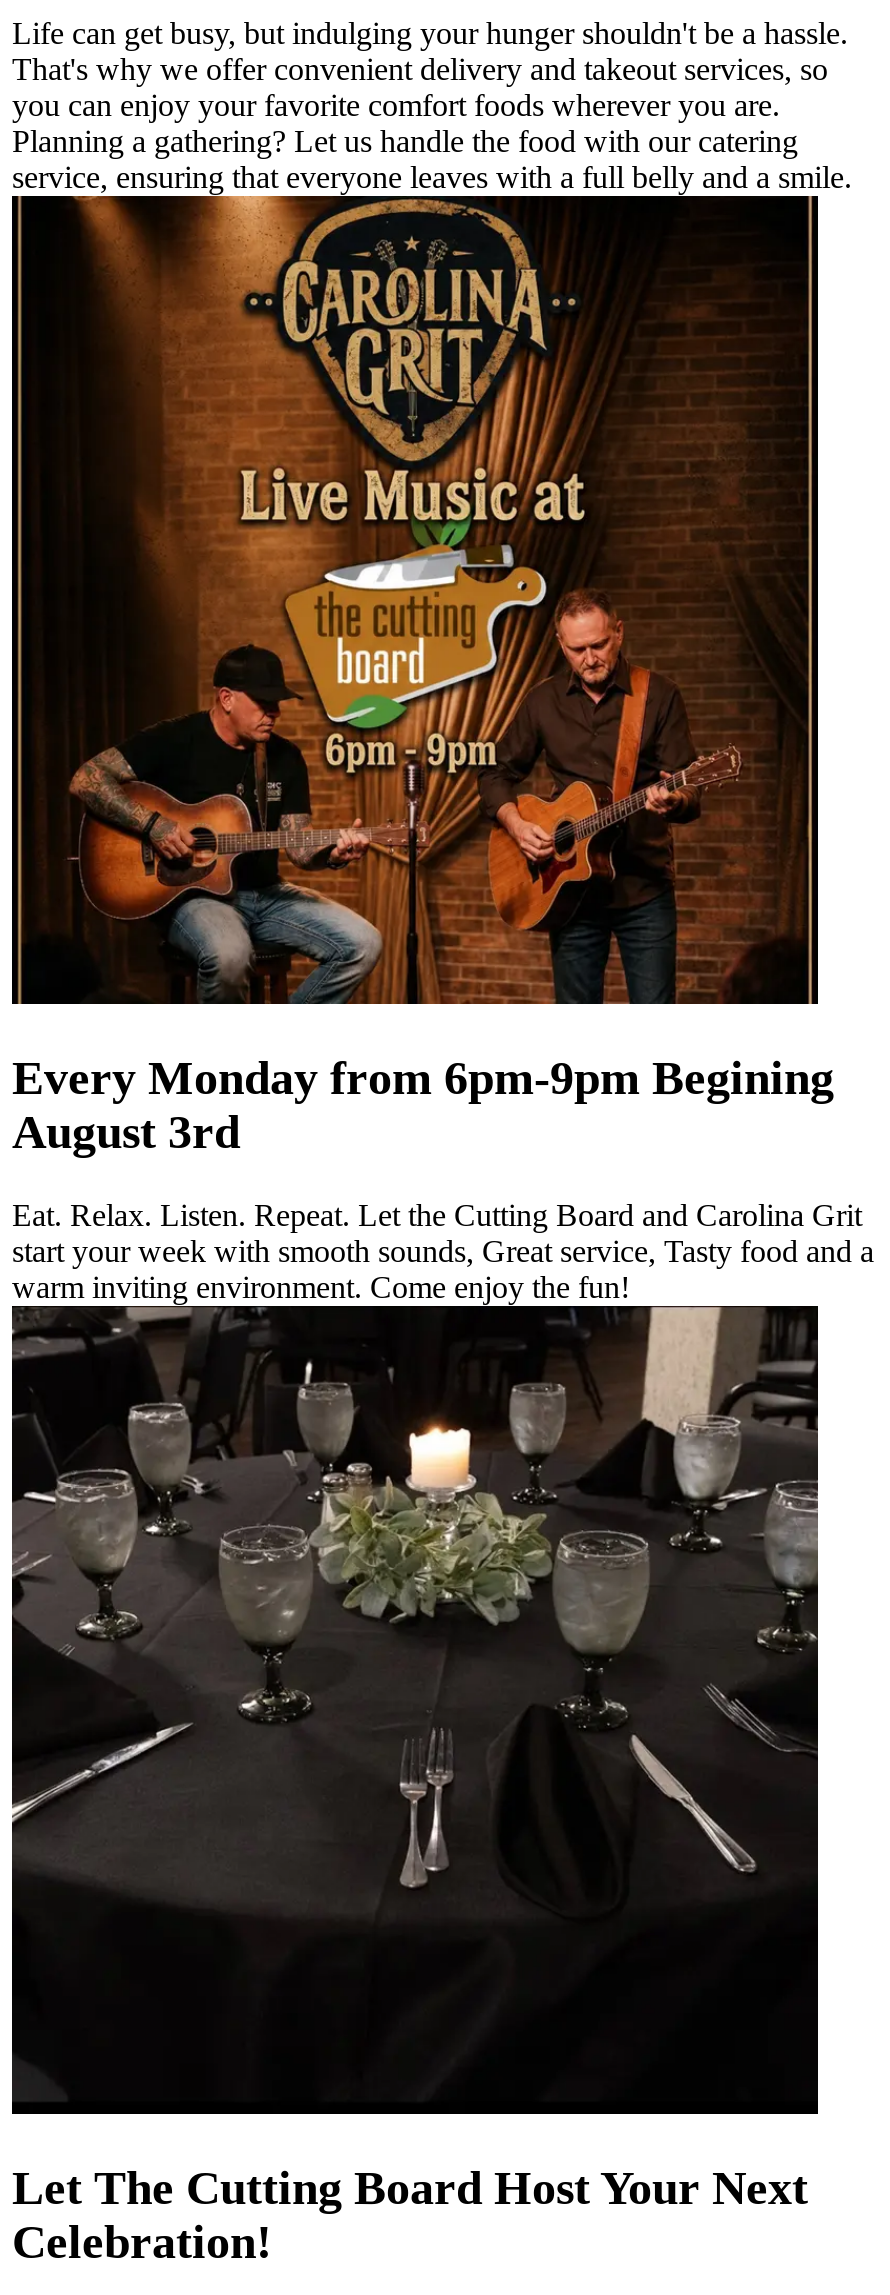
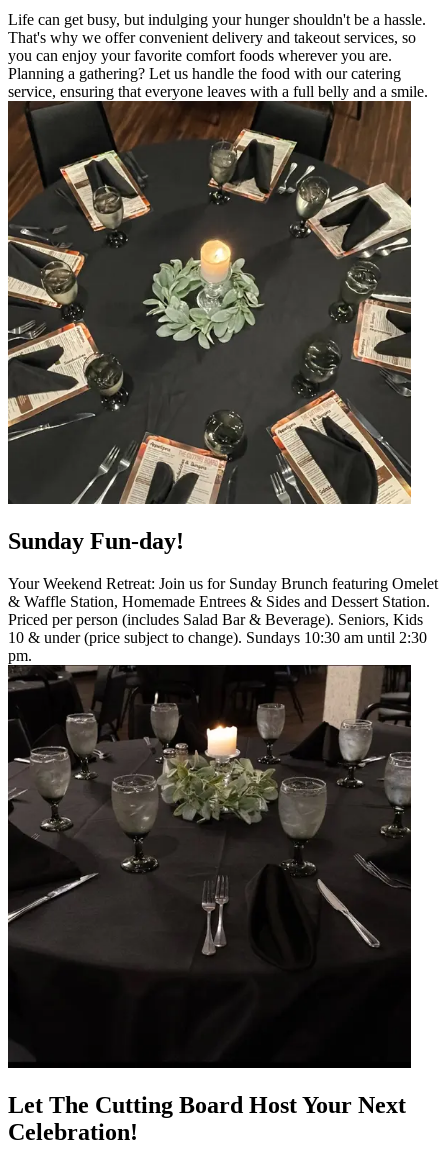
- [image]
- Every Monday from 6pm-9pm Begining
- August 3rd
+ [image]
+ Sunday Fun-day!

- Eat. Relax. Listen. Repeat. Let the Cutting Board and Carolina Grit
- start your week with smooth sounds, Great service, Tasty food and a
- warm inviting environment. Come enjoy the fun!
+ Your Weekend Retreat: Join us for Sunday Brunch featuring Omelet
+ & Waffle Station, Homemade Entrees & Sides and Dessert Station.
+ Priced per person (includes Salad Bar & Beverage). Seniors, Kids
+ 10 & under (price subject to change). Sundays 10:30 am until 2:30
+ pm.
